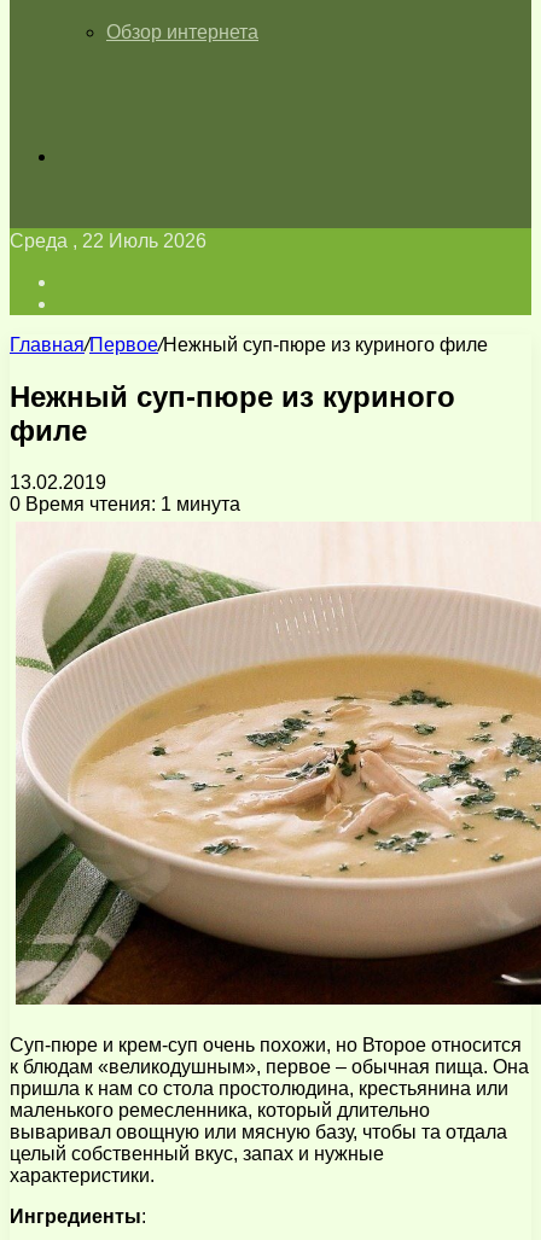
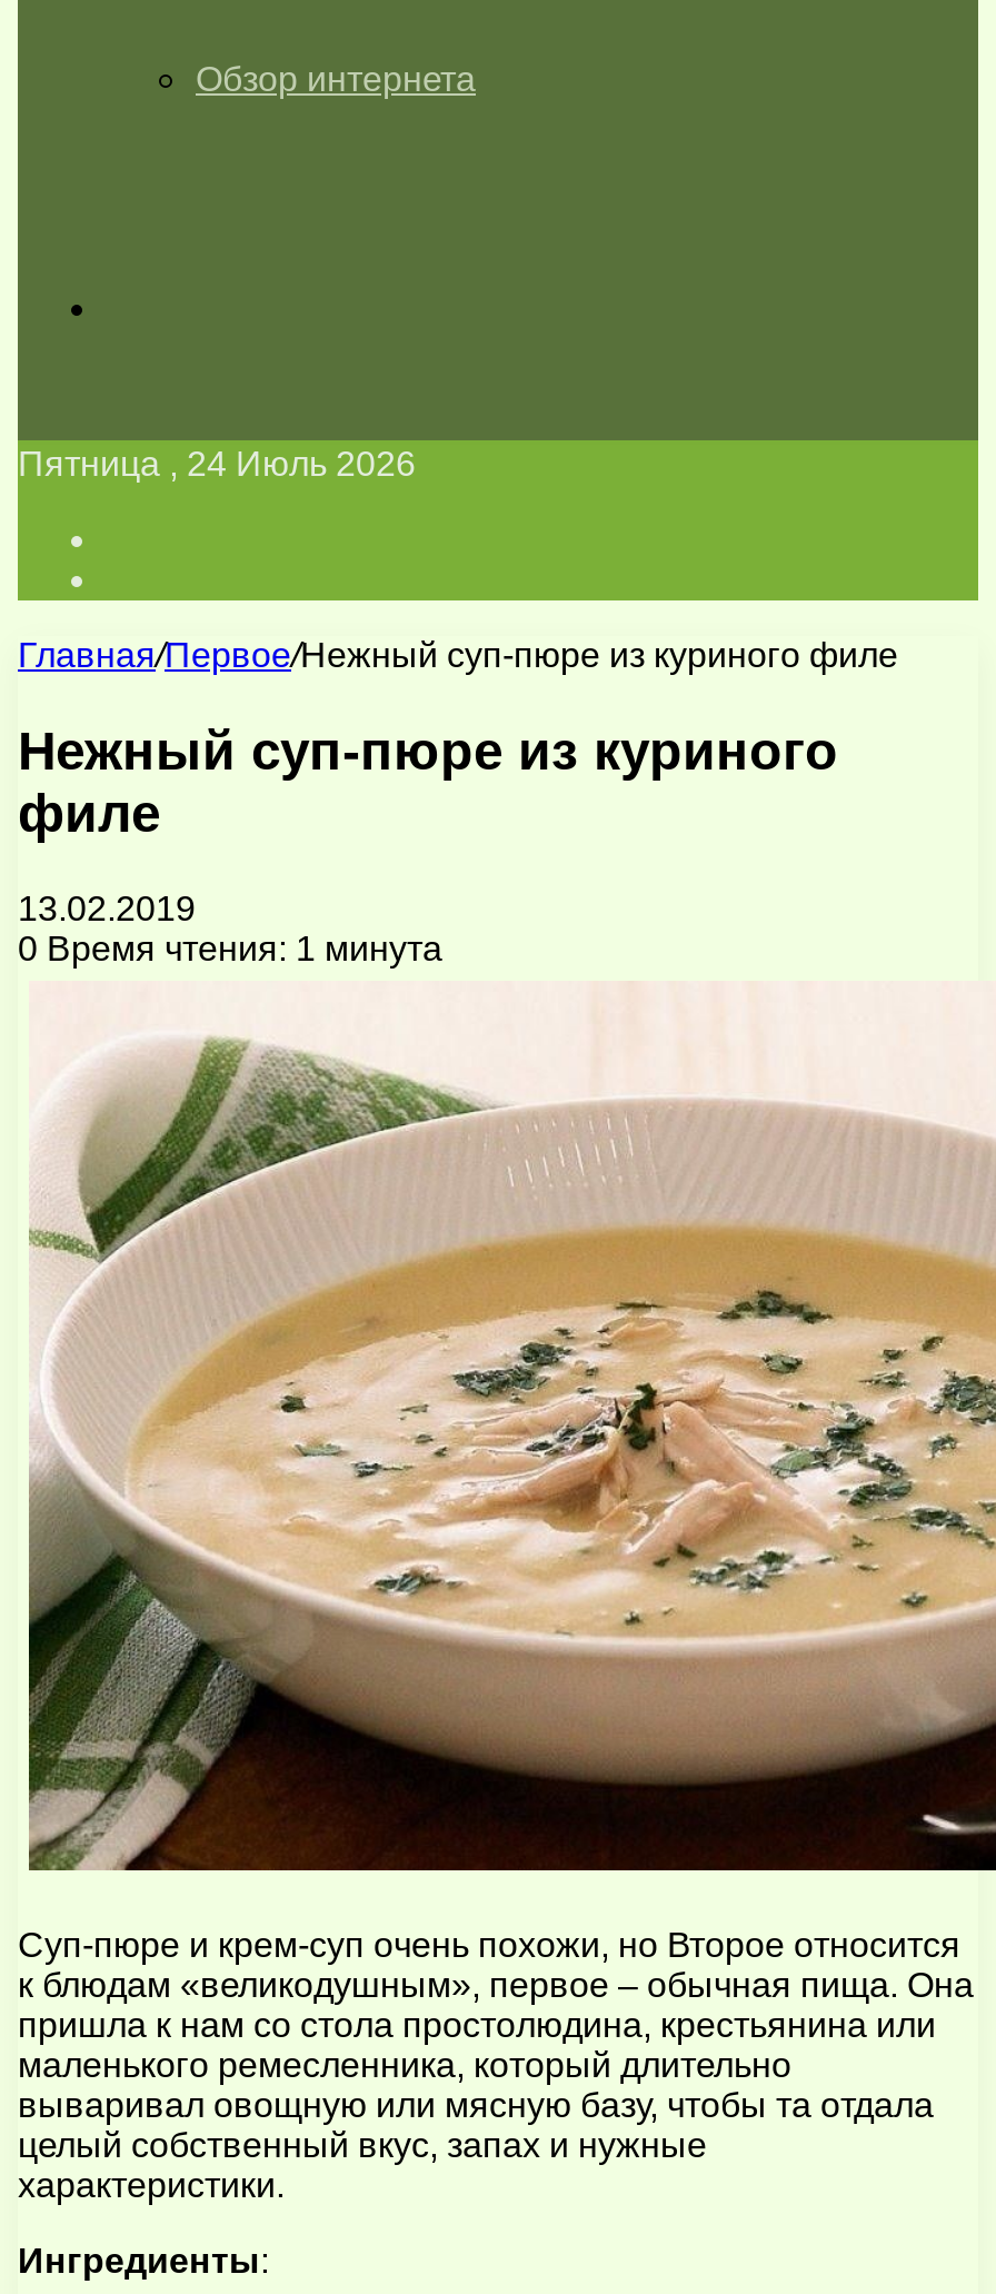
- Среда , 22 Июль 2026
+ Пятница , 24 Июль 2026
